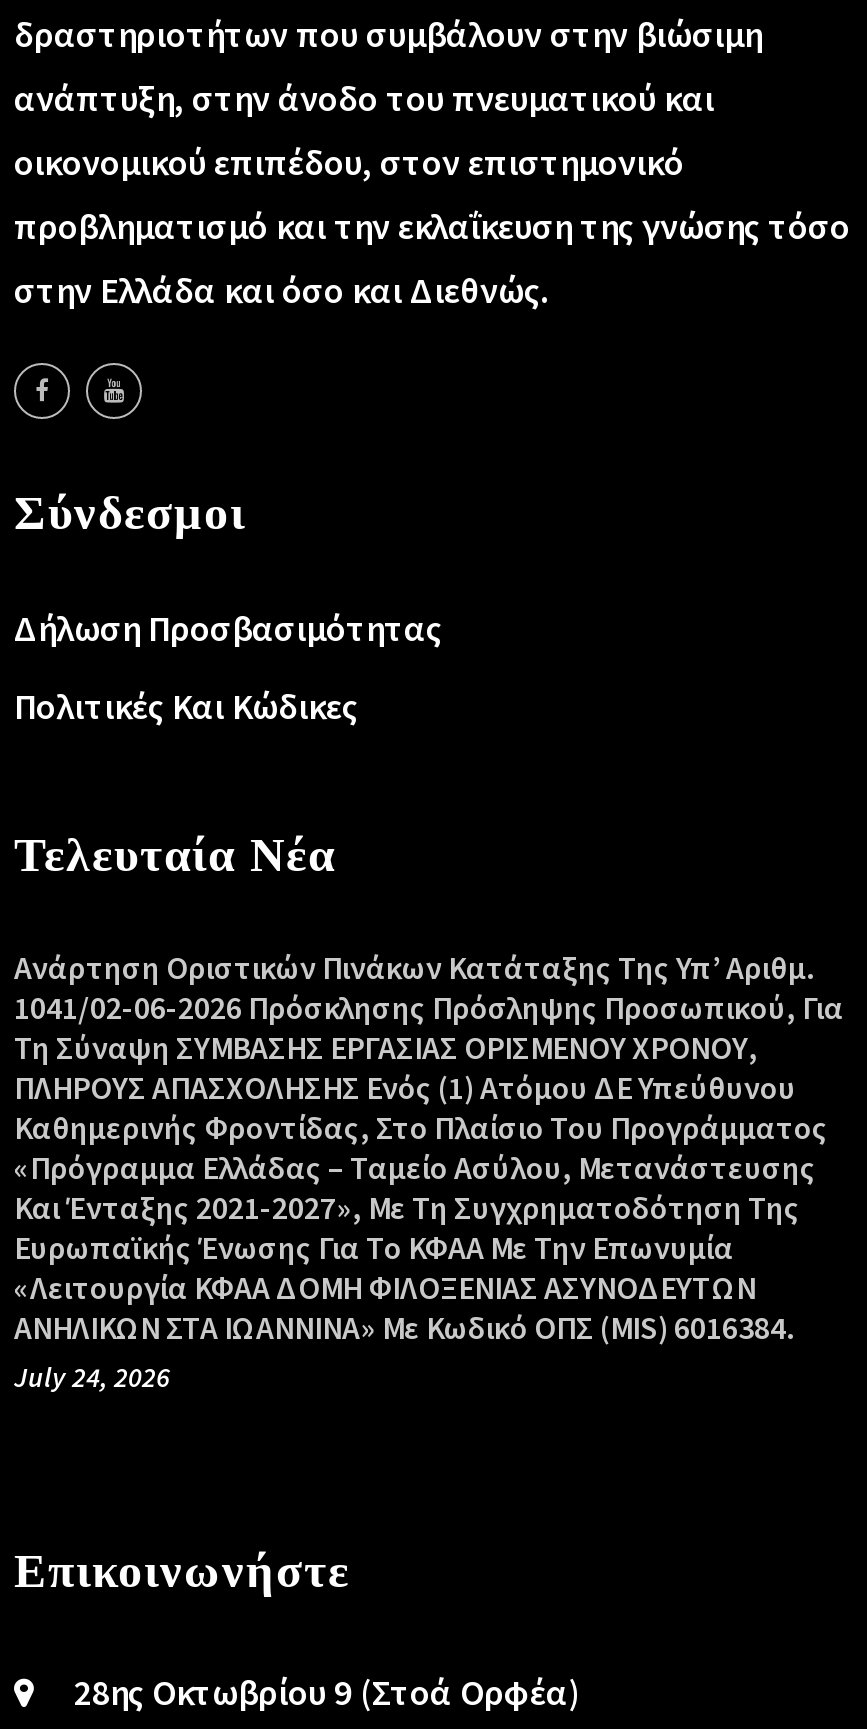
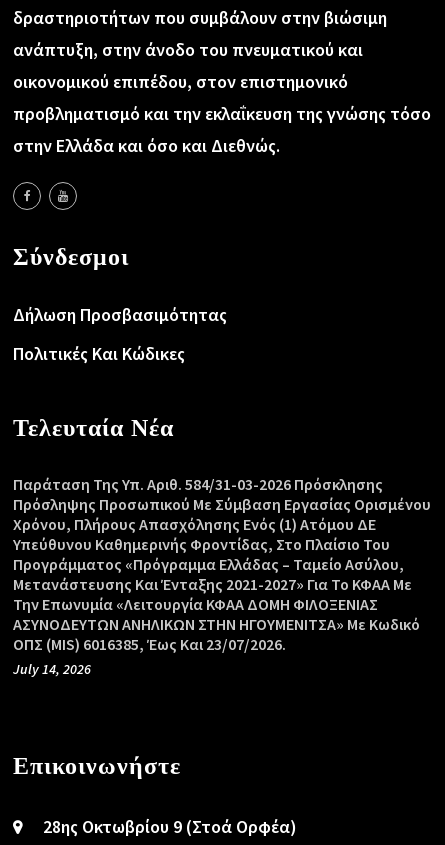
- Ανάρτηση Οριστικών Πινάκων Κατάταξης Της Υπ’ Αριθμ.
- 1041/02-06-2026 Πρόσκλησης Πρόσληψης Προσωπικού, Για
- Τη Σύναψη ΣΥΜΒΑΣΗΣ ΕΡΓΑΣΙΑΣ ΟΡΙΣΜΕΝΟΥ ΧΡΟΝΟΥ,
- ΠΛΗΡΟΥΣ ΑΠΑΣΧΟΛΗΣΗΣ Ενός (1) Ατόμου ΔΕ Υπεύθυνου
- Καθημερινής Φροντίδας, Στο Πλαίσιο Του Προγράμματος
- «Πρόγραμμα Ελλάδας – Ταμείο Ασύλου, Μετανάστευσης
- Και Ένταξης 2021-2027», Με Τη Συγχρηματοδότηση Της
- Ευρωπαϊκής Ένωσης Για Το ΚΦΑΑ Με Την Επωνυμία
- «Λειτουργία ΚΦΑΑ ΔΟΜΗ ΦΙΛΟΞΕΝΙΑΣ ΑΣΥΝΟΔΕΥΤΩΝ
- ΑΝΗΛΙΚΩΝ ΣΤΑ ΙΩΑΝΝΙΝΑ» Με Κωδικό ΟΠΣ (MIS) 6016384.
- July 24, 2026
+ Παράταση Της Υπ. Αριθ. 584/31-03-2026 Πρόσκλησης
+ Πρόσληψης Προσωπικού Με Σύμβαση Εργασίας Ορισμένου
+ Χρόνου, Πλήρους Απασχόλησης Ενός (1) Ατόμου ΔΕ
+ Υπεύθυνου Καθημερινής Φροντίδας, Στο Πλαίσιο Του
+ Προγράμματος «Πρόγραμμα Ελλάδας – Ταμείο Ασύλου,
+ Μετανάστευσης Και Ένταξης 2021-2027» Για Το ΚΦΑΑ Με
+ Την Επωνυμία «Λειτουργία ΚΦΑΑ ΔΟΜΗ ΦΙΛΟΞΕΝΙΑΣ
+ ΑΣΥΝΟΔΕΥΤΩΝ ΑΝΗΛΙΚΩΝ ΣΤΗΝ ΗΓΟΥΜΕΝΙΤΣΑ» Με Κωδικό
+ ΟΠΣ (MIS) 6016385, Έως Και 23/07/2026.
+ July 14, 2026
